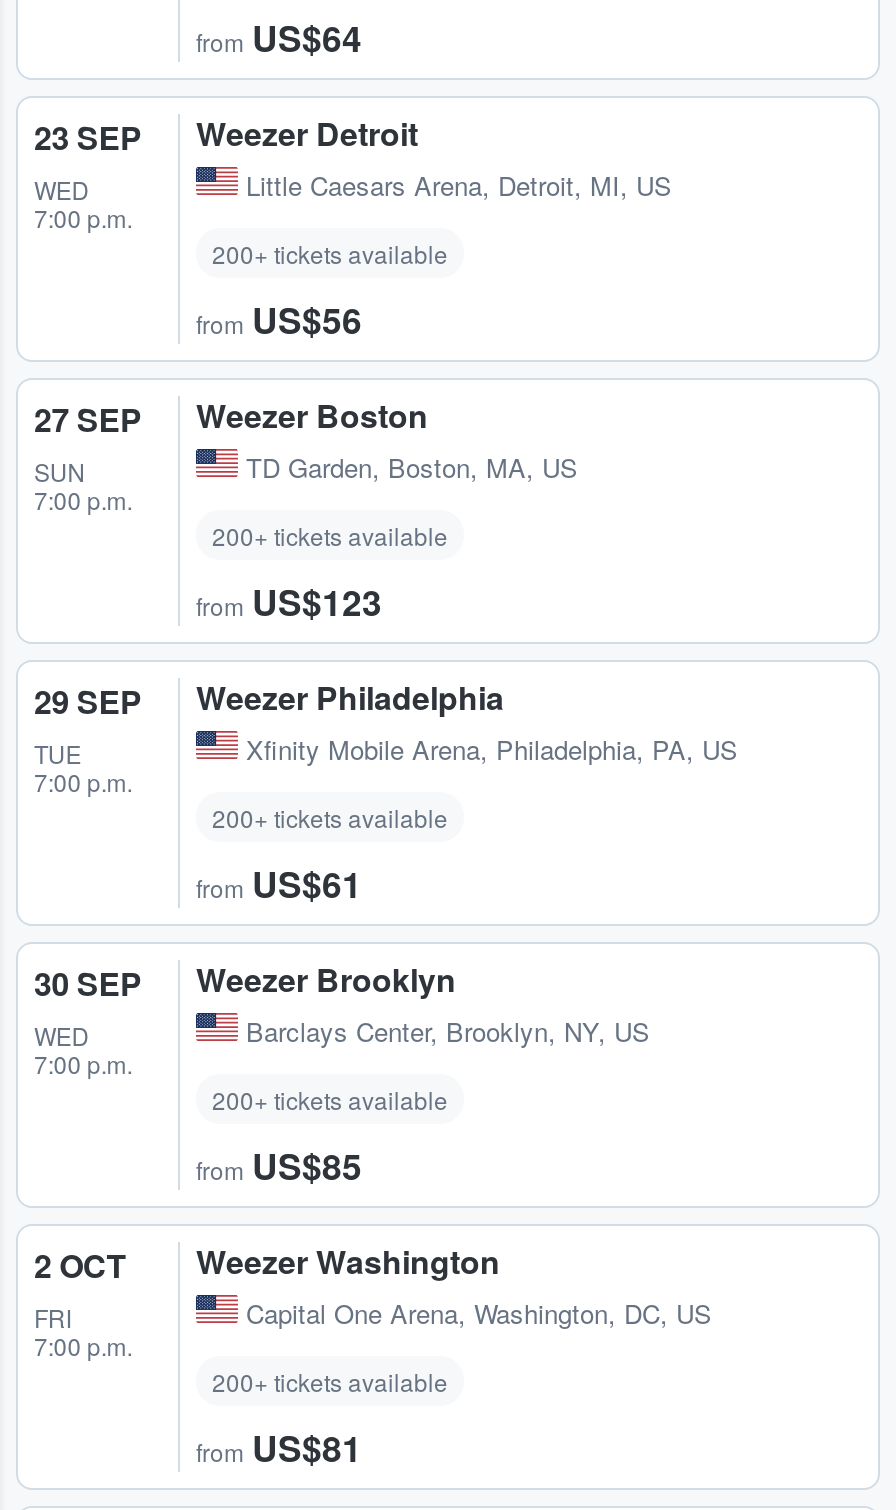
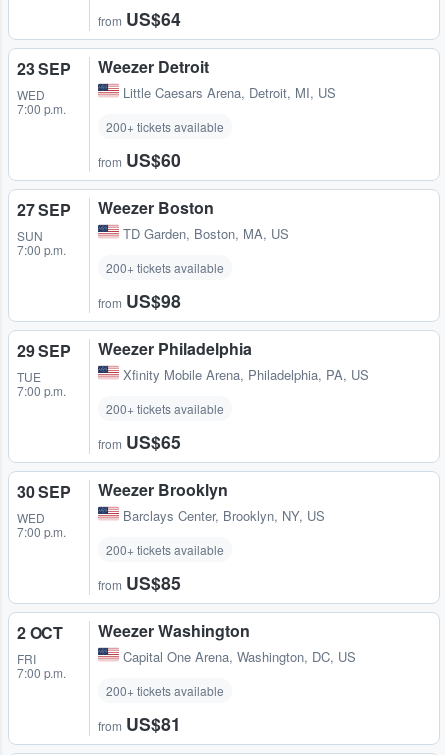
- from US$56
+ from US$60

- from US$123
+ from US$98

- from US$61
+ from US$65
